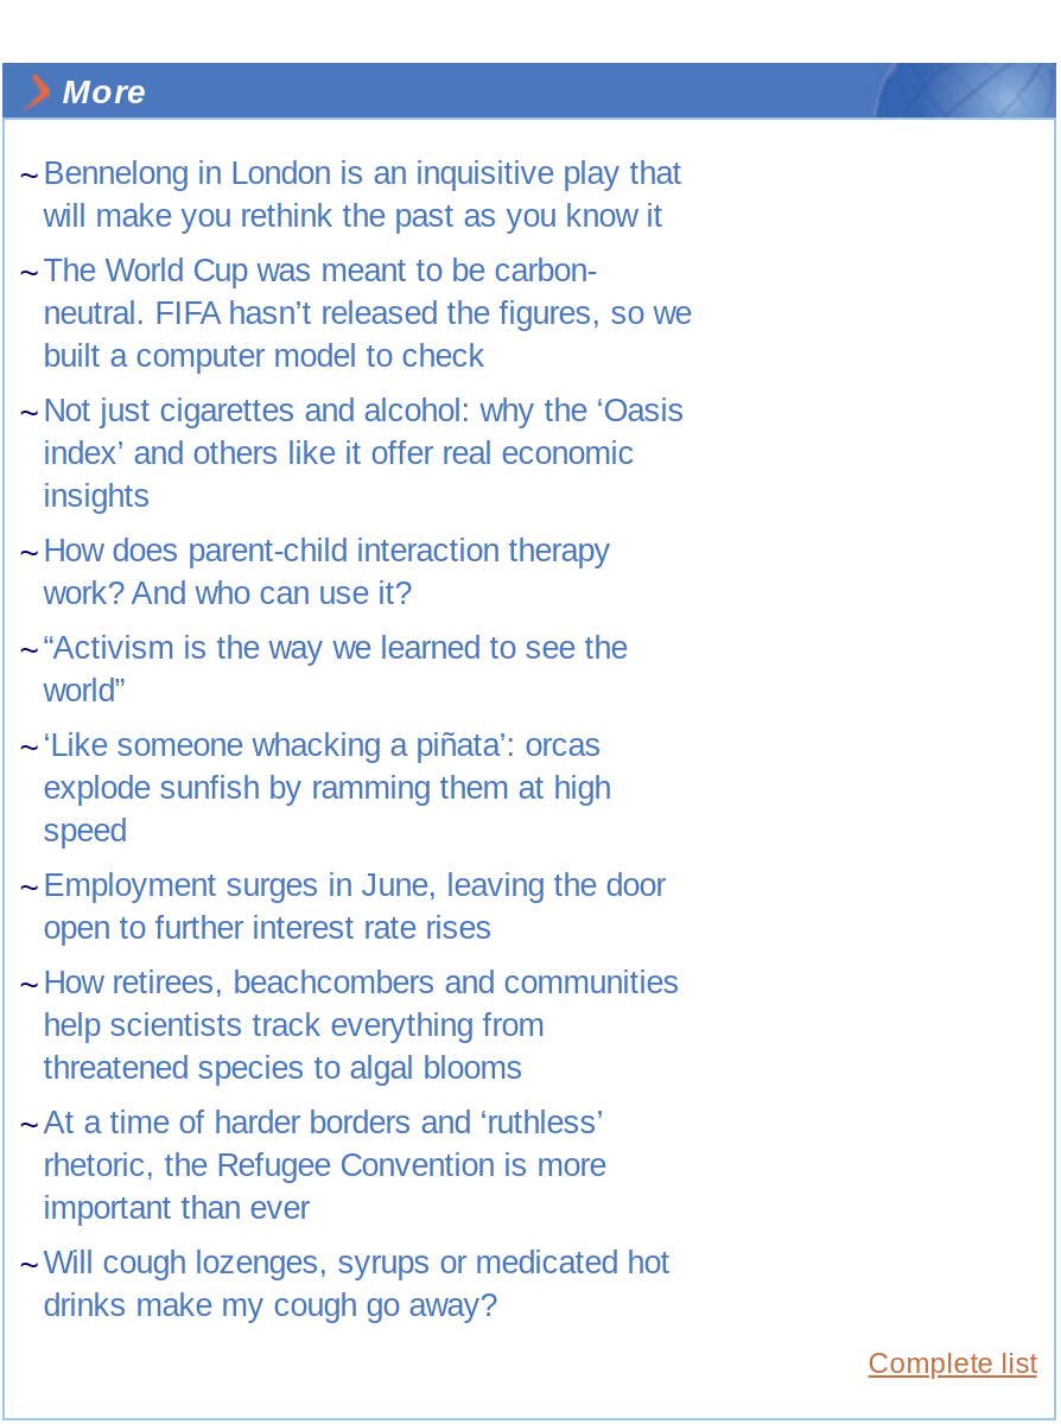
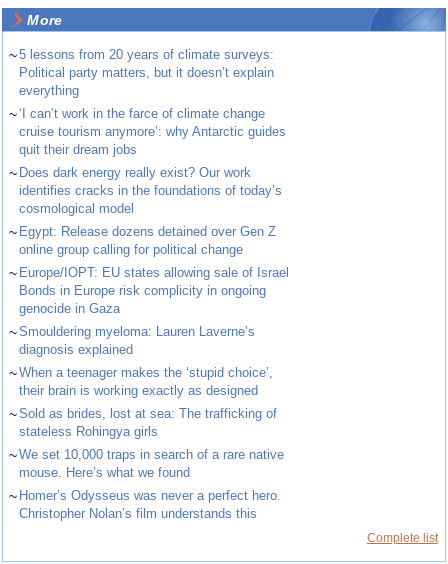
- ~ Bennelong in London is an inquisitive play that
- will make you rethink the past as you know it
+ ~ 5 lessons from 20 years of climate surveys:
+ Political party matters, but it doesn’t explain
+ everything

- ~ The World Cup was meant to be carbon-
- neutral. FIFA hasn’t released the figures, so we
- built a computer model to check
+ ~ ‘I can’t work in the farce of climate change
+ cruise tourism anymore’: why Antarctic guides
+ quit their dream jobs

- ~ Not just cigarettes and alcohol: why the ‘Oasis
- index’ and others like it offer real economic
- insights
+ ~ Does dark energy really exist? Our work
+ identifies cracks in the foundations of today’s
+ cosmological model

- ~ How does parent-child interaction therapy
- work? And who can use it?
+ ~ Egypt: Release dozens detained over Gen Z
+ online group calling for political change

- ~ “Activism is the way we learned to see the
- world”
+ ~ Europe/IOPT: EU states allowing sale of Israel
+ Bonds in Europe risk complicity in ongoing
+ genocide in Gaza

- ~ ‘Like someone whacking a piñata’: orcas
- explode sunfish by ramming them at high
- speed
+ ~ Smouldering myeloma: Lauren Laverne’s
+ diagnosis explained

- ~ Employment surges in June, leaving the door
- open to further interest rate rises
+ ~ When a teenager makes the ‘stupid choice’,
+ their brain is working exactly as designed

- ~ How retirees, beachcombers and communities
- help scientists track everything from
- threatened species to algal blooms
+ ~ Sold as brides, lost at sea: The trafficking of
+ stateless Rohingya girls

- ~ At a time of harder borders and ‘ruthless’
- rhetoric, the Refugee Convention is more
- important than ever
+ ~ We set 10,000 traps in search of a rare native
+ mouse. Here’s what we found

- ~ Will cough lozenges, syrups or medicated hot
- drinks make my cough go away?
+ ~ Homer’s Odysseus was never a perfect hero.
+ Christopher Nolan’s film understands this
